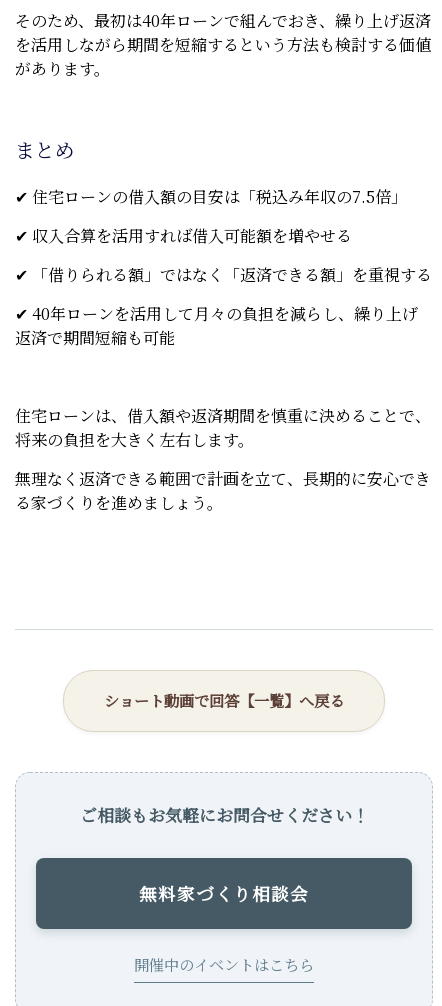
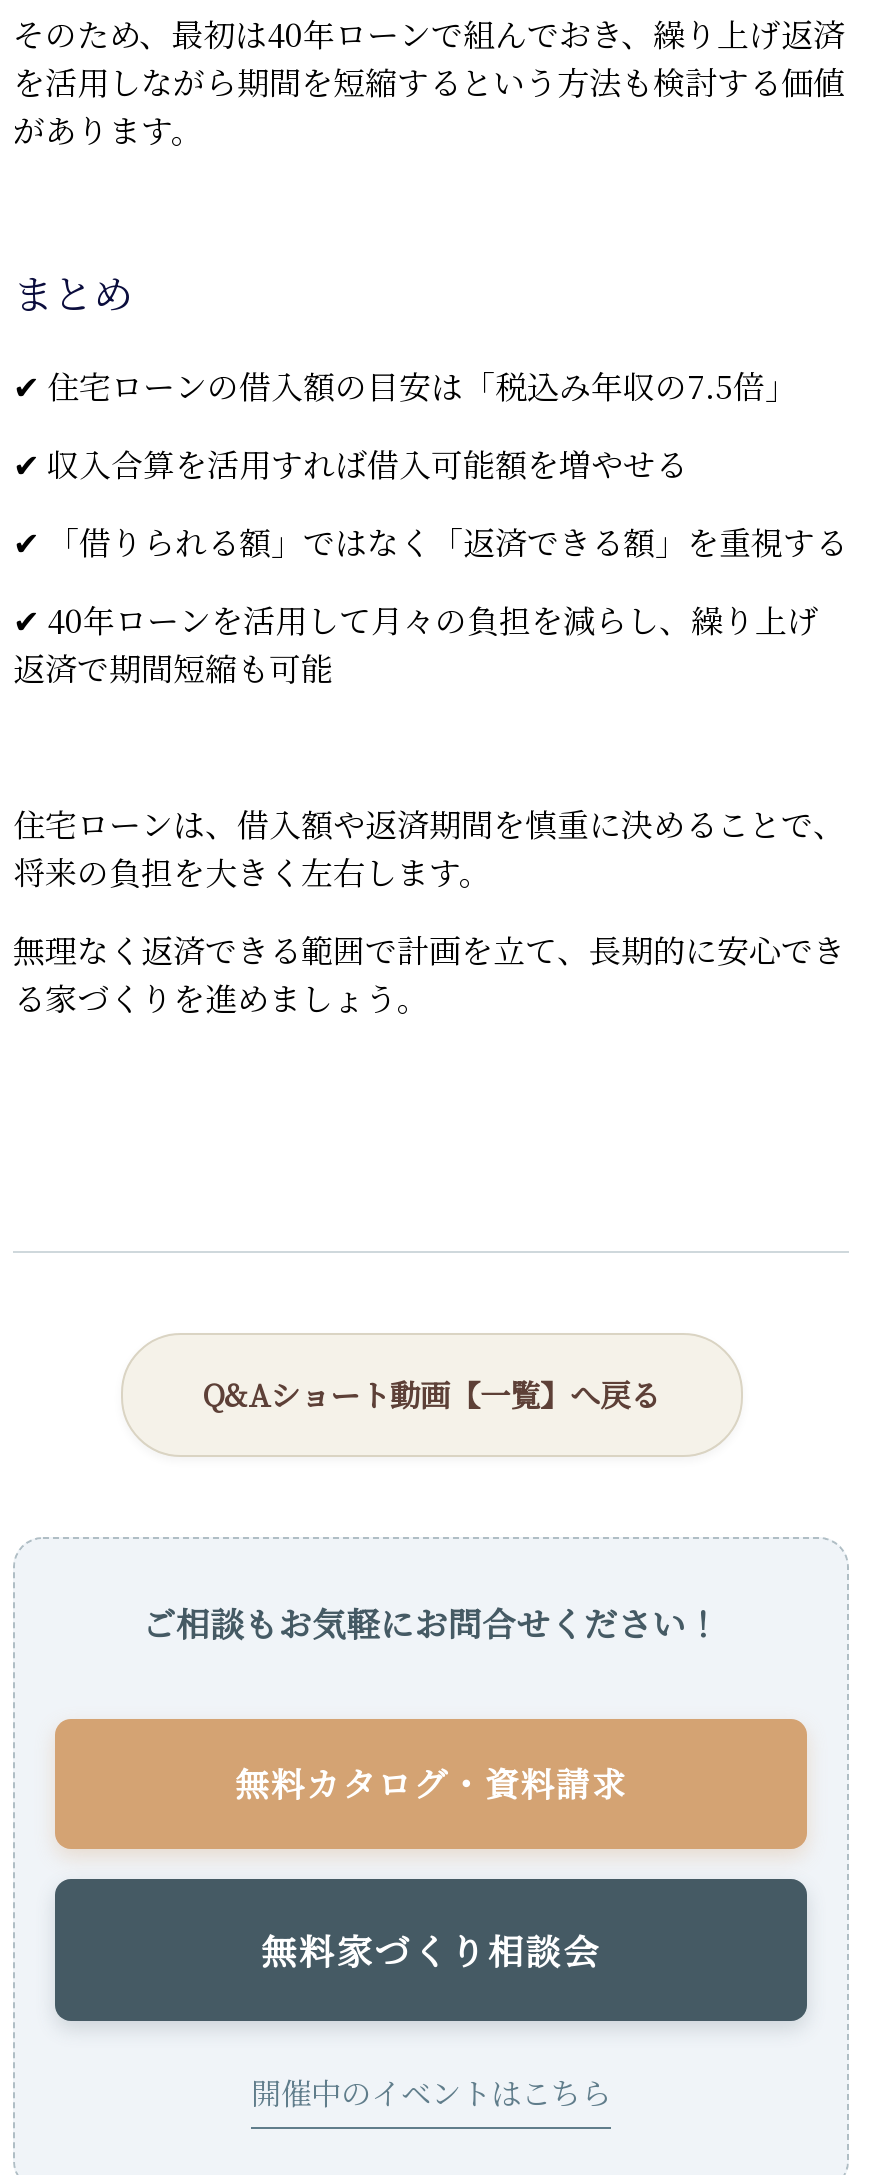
- ショート動画で回答【一覧】へ戻る
+ Q&Aショート動画【一覧】へ戻る

+ 無料カタログ・資料請求
